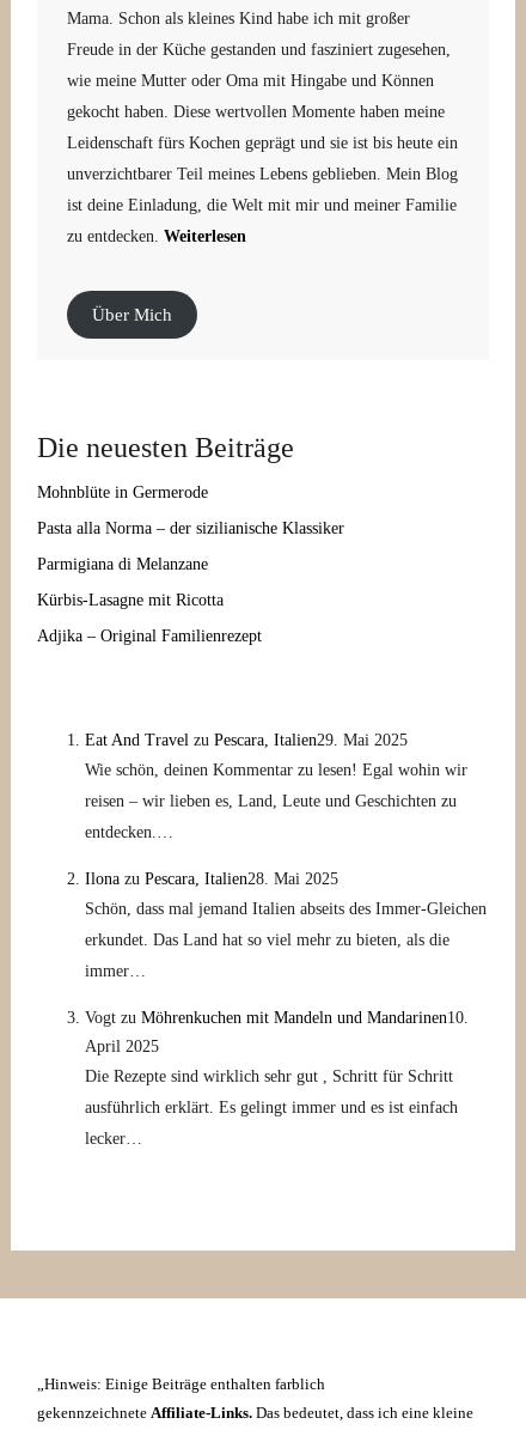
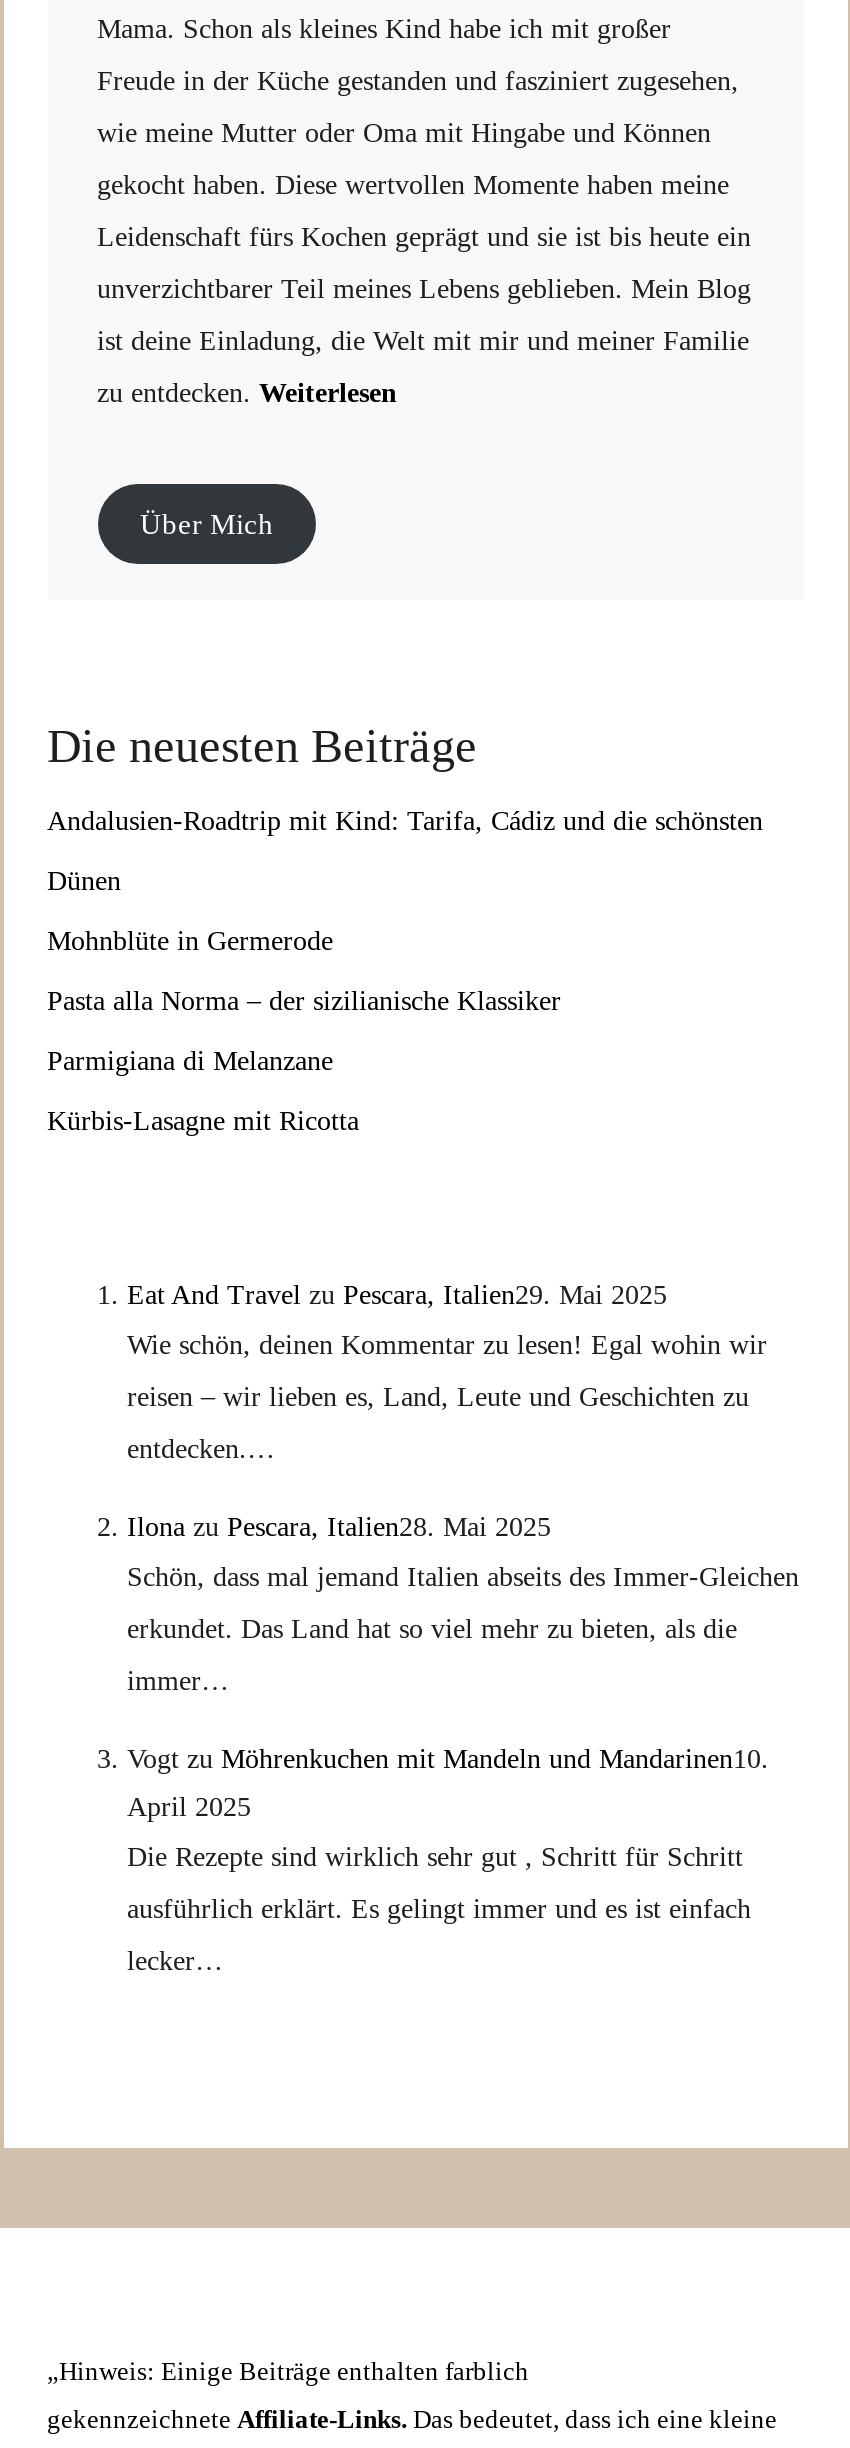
+ Andalusien-Roadtrip mit Kind: Tarifa, Cádiz und die schönsten
+ Dünen

moved down: Mohnblüte in Germerode | Pasta alla Norma – der sizilianische Klassiker | Parmigiana di Melanzane | Kürbis-Lasagne mit Ricotta

- Adjika – Original Familienrezept
